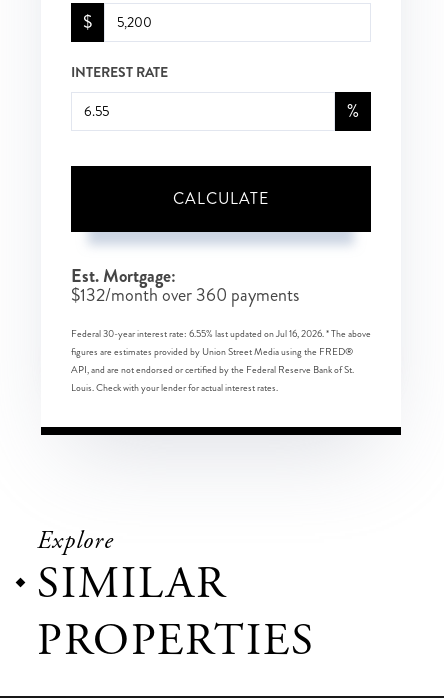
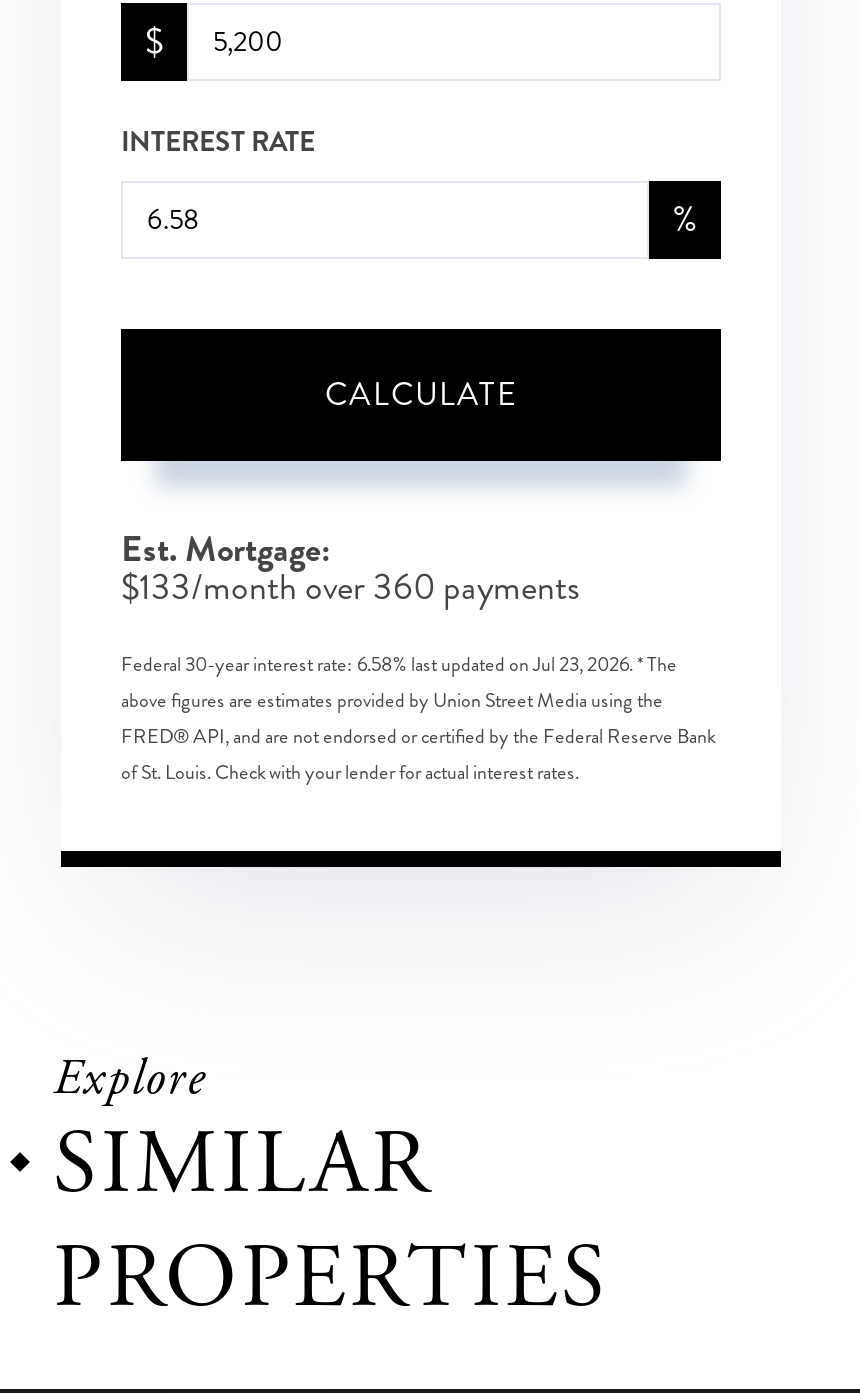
- $132/month over 360 payments
+ $133/month over 360 payments

- Federal 30-year interest rate: 6.55% last updated on Jul 16, 2026. * The above
- figures are estimates provided by Union Street Media using the FRED®
- API, and are not endorsed or certified by the Federal Reserve Bank of St.
- Louis. Check with your lender for actual interest rates.
+ Federal 30-year interest rate: 6.58% last updated on Jul 23, 2026. * The
+ above figures are estimates provided by Union Street Media using the
+ FRED® API, and are not endorsed or certified by the Federal Reserve Bank
+ of St. Louis. Check with your lender for actual interest rates.
